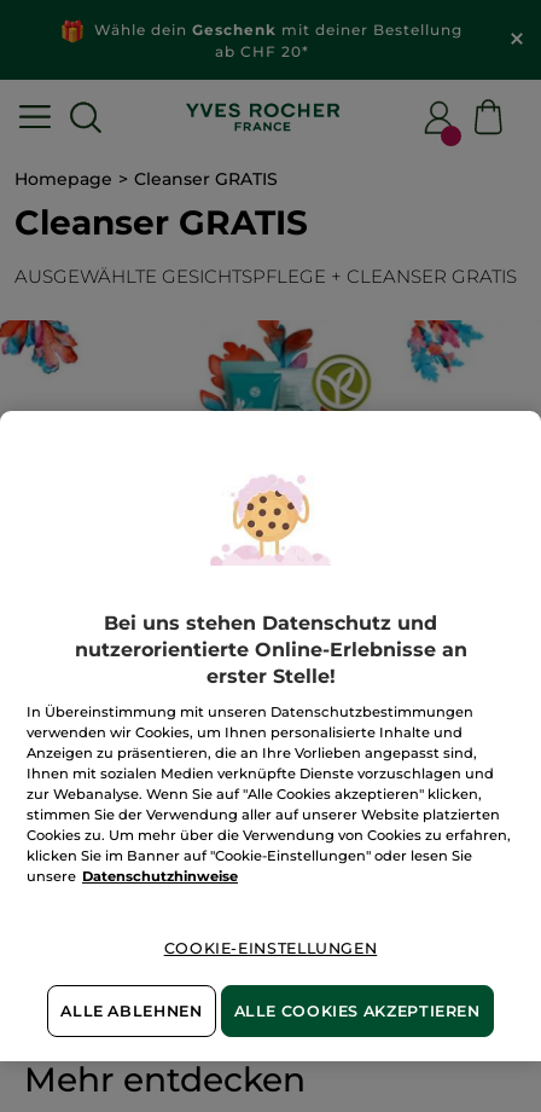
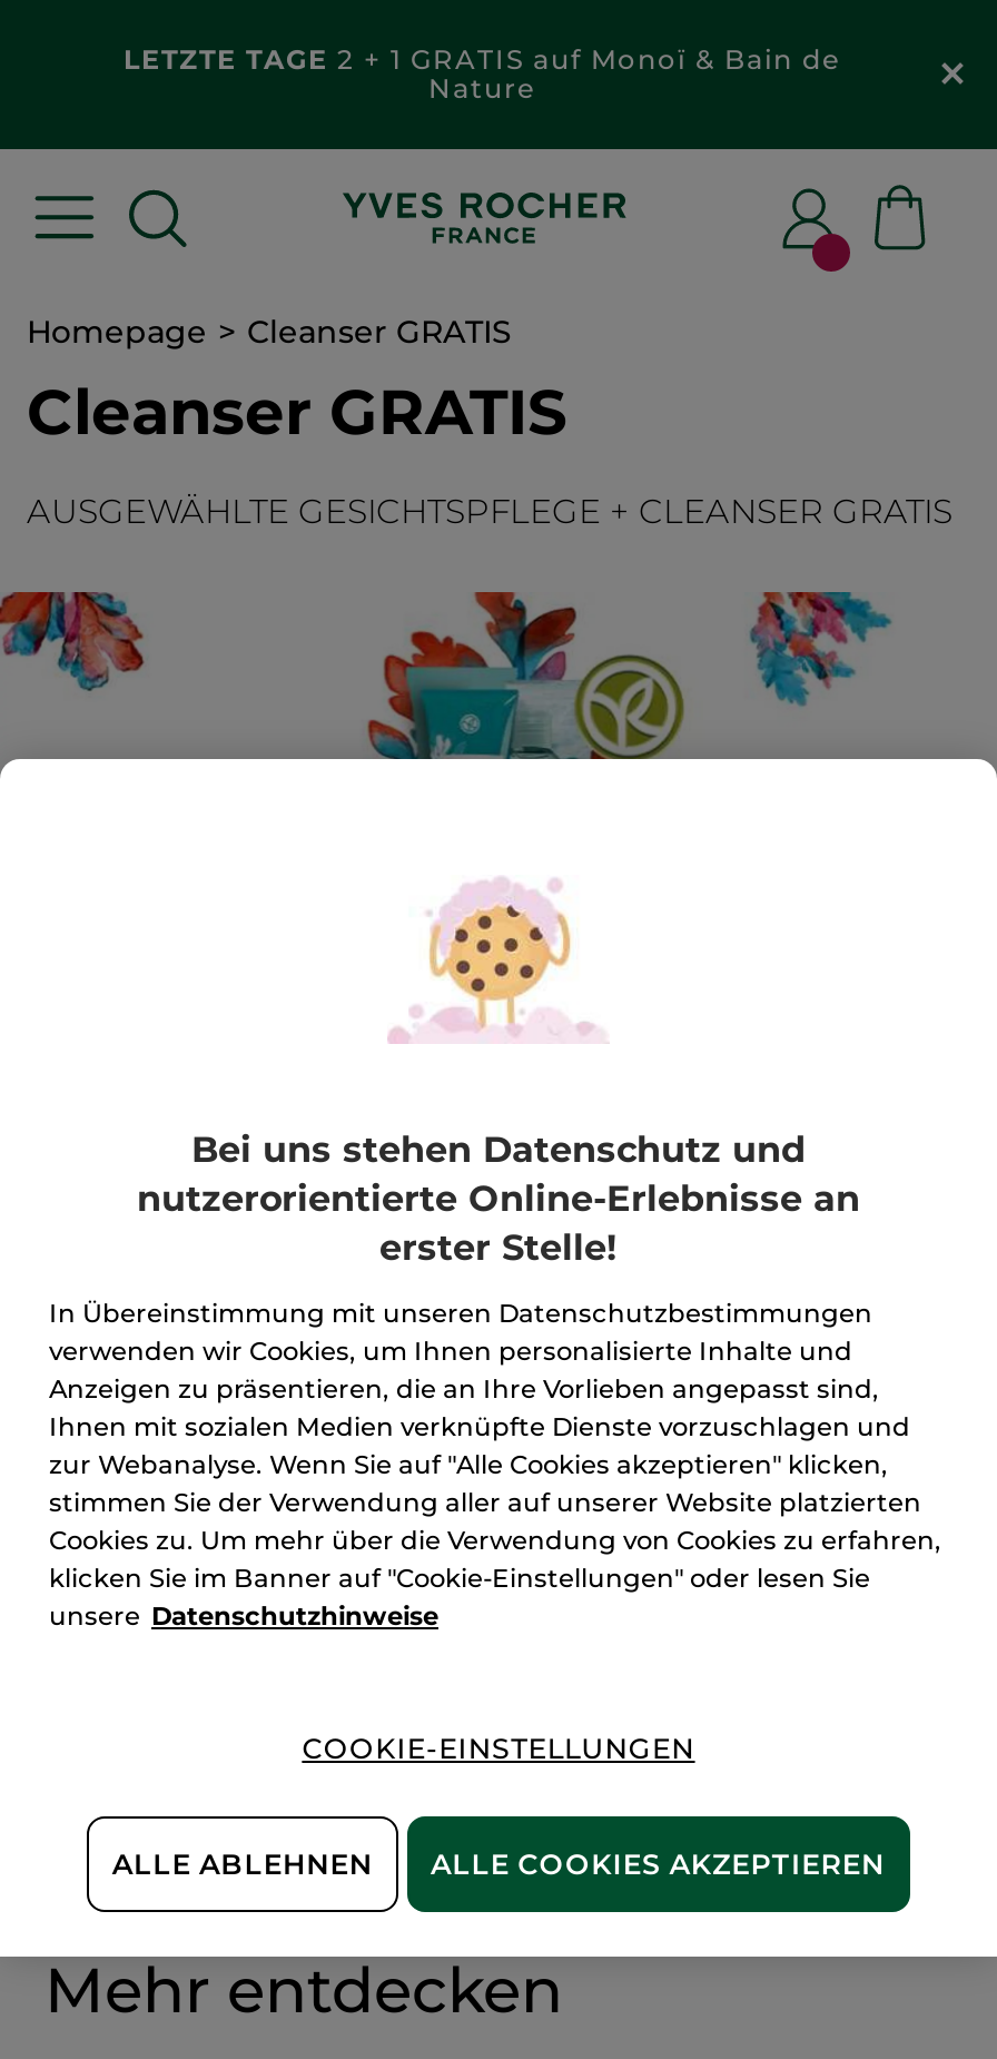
- Wähle dein Geschenk mit deiner Bestellung
- ab CHF 20*
+ LETZTE TAGE 2 + 1 GRATIS auf Monoï & Bain de
+ Nature
